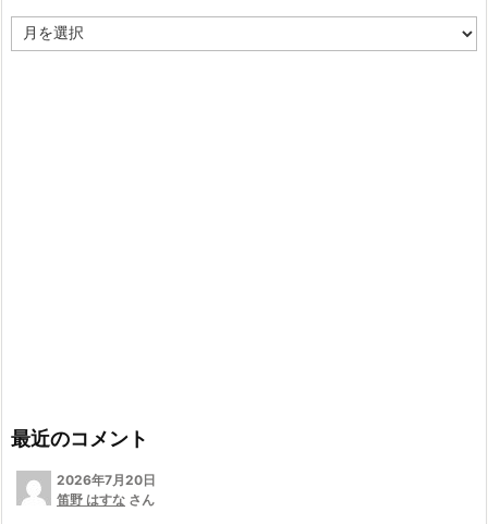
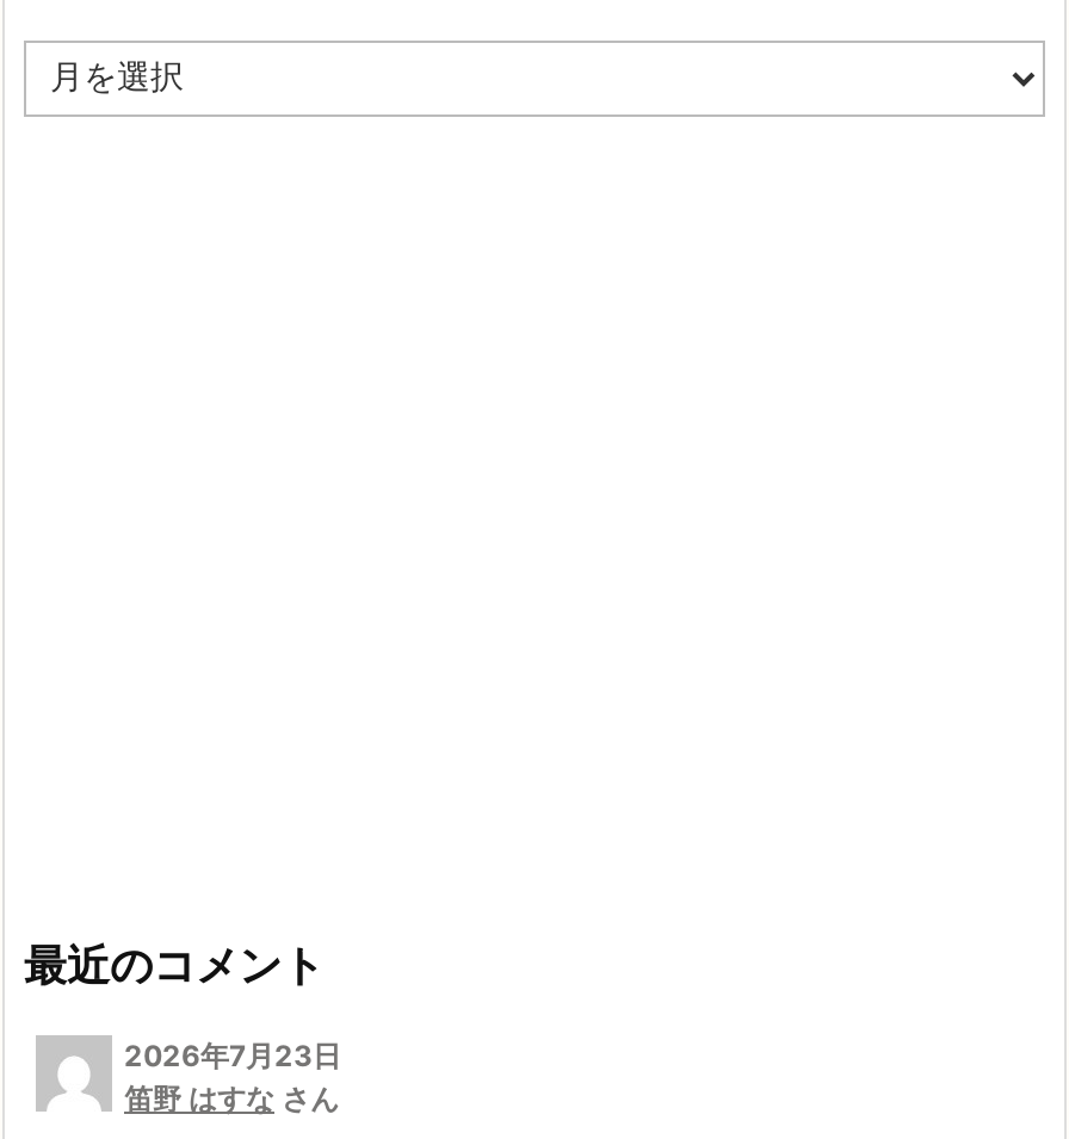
- 2026年7月20日
+ 2026年7月23日
